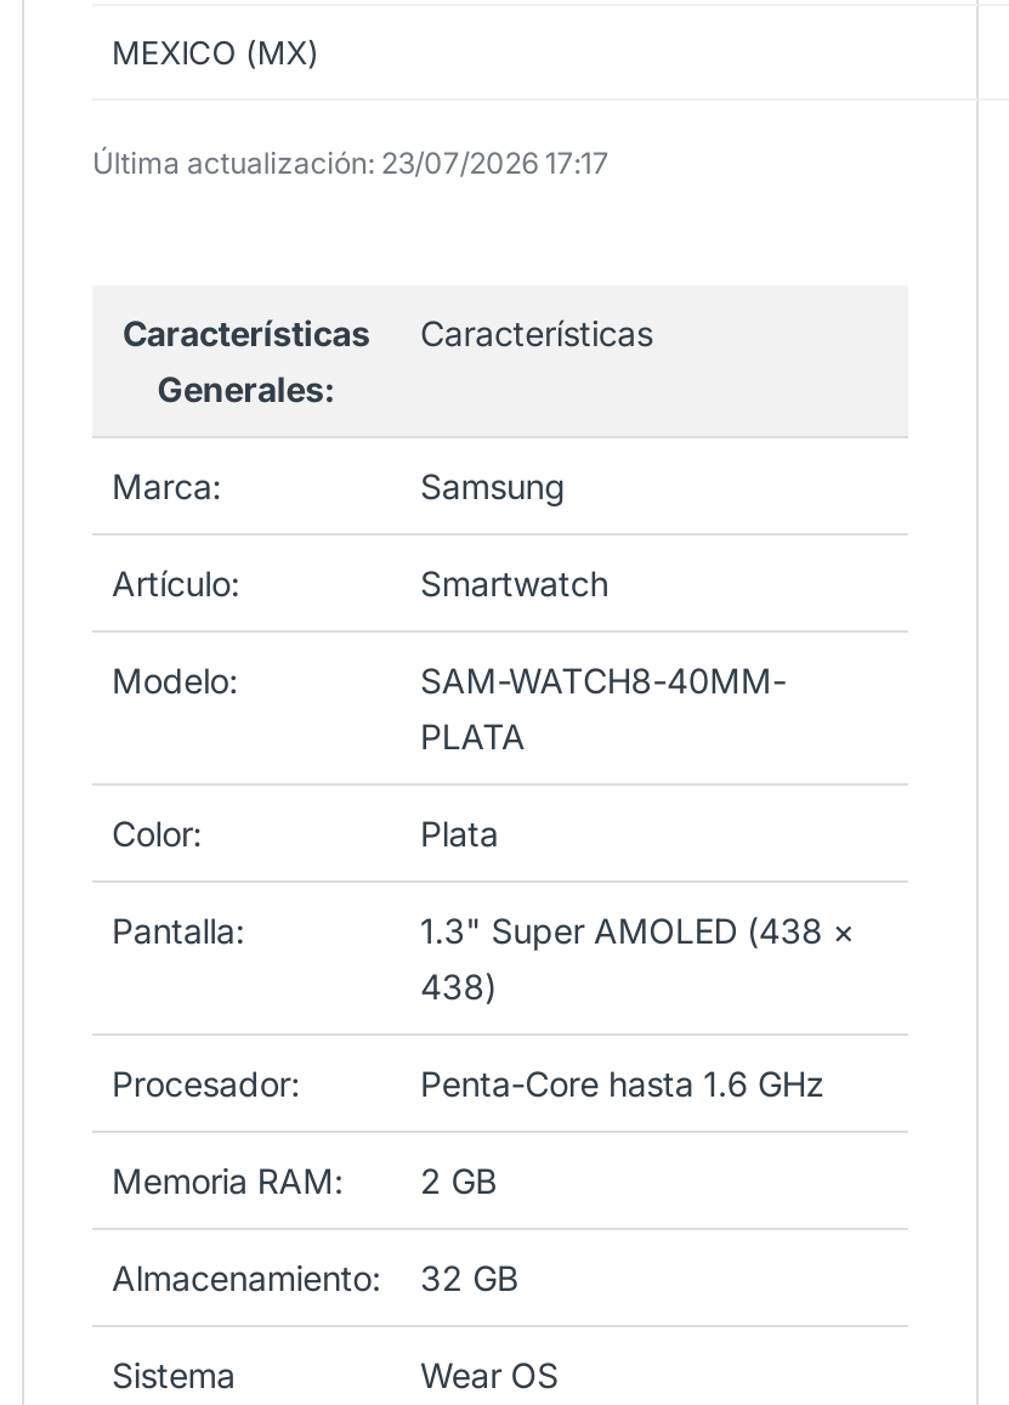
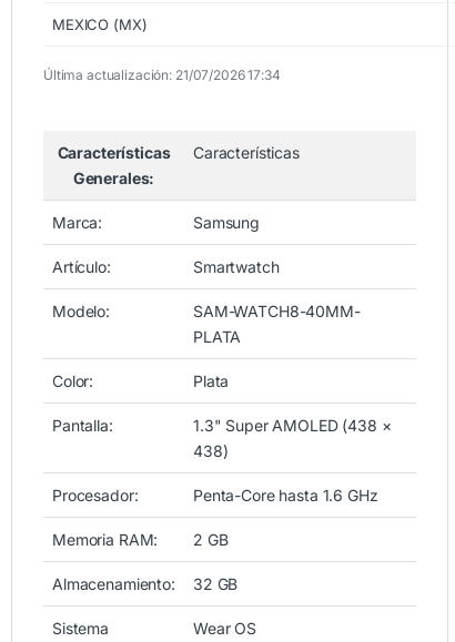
- Última actualización: 23/07/2026 17:17
+ Última actualización: 21/07/2026 17:34
